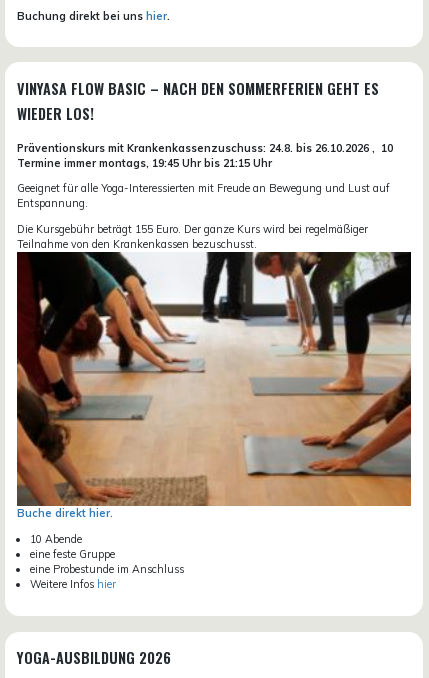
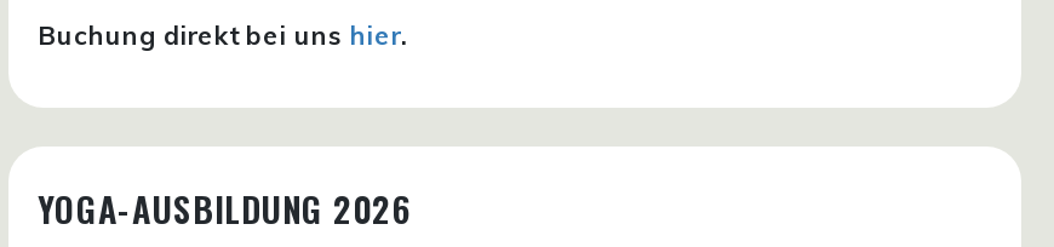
- VINYASA FLOW BASIC – NACH DEN SOMMERFERIEN GEHT ES
- WIEDER LOS!
- Präventionskurs mit Krankenkassenzuschuss: 24.8. bis 26.10. 2026 , 10
- Termine immer montags, 19:45 Uhr bis 21:15 Uhr
- Geeignet für alle Yoga-Interessierten mit Freude an Bewegung und Lust auf
- Entspannung.
- Die Kursgebühr beträgt 155 Euro. Der ganze Kurs wird bei regelmäßiger
- Teilnahme von den Krankenkassen bezuschusst.

- [image]
- Buche direkt hier.
- 10 Abende
- eine feste Gruppe
- eine Probestunde im Anschluss
- Weitere Infos hier
